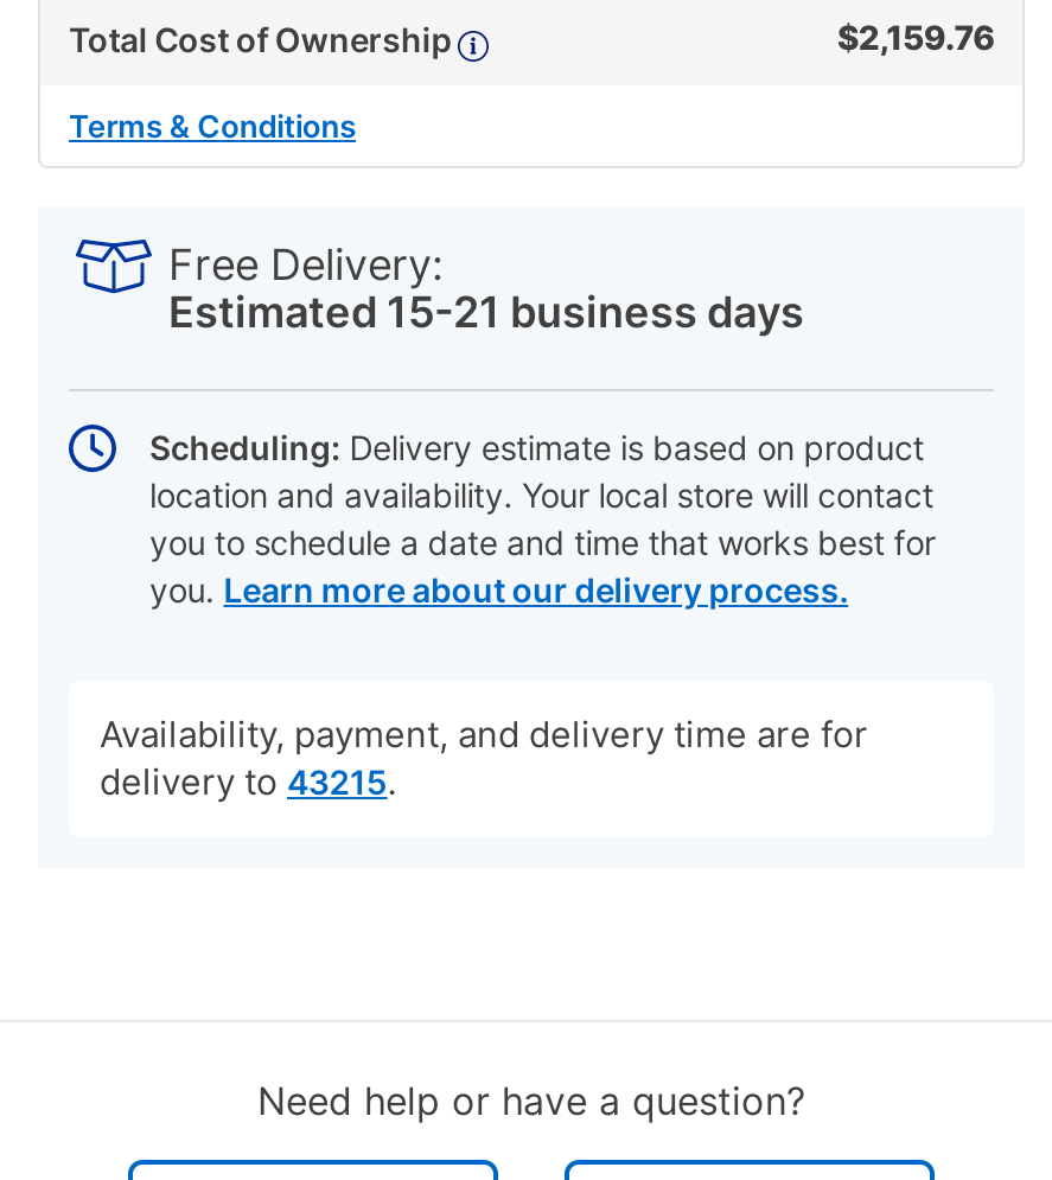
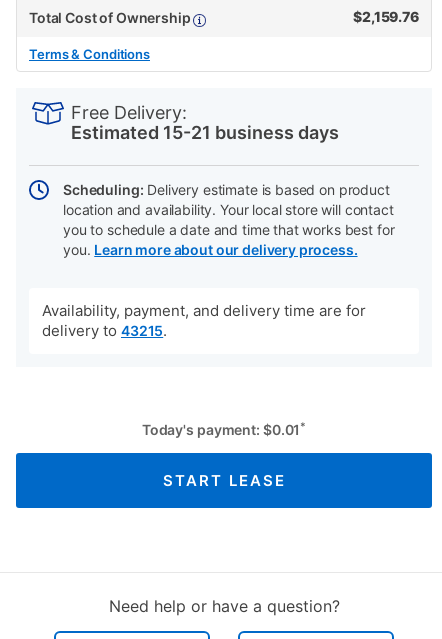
+ Today's payment: $0.01*
+ START LEASE
